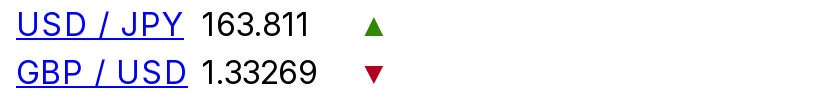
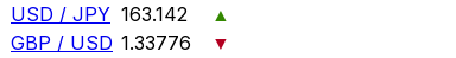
- USD / JPY 163.811
+ USD / JPY 163.142

- GBP / USD 1.33269
+ GBP / USD 1.33776
